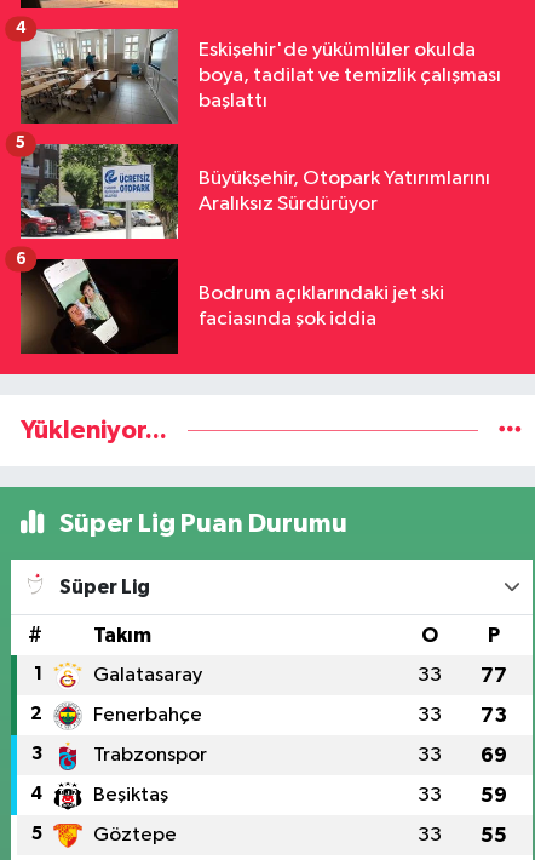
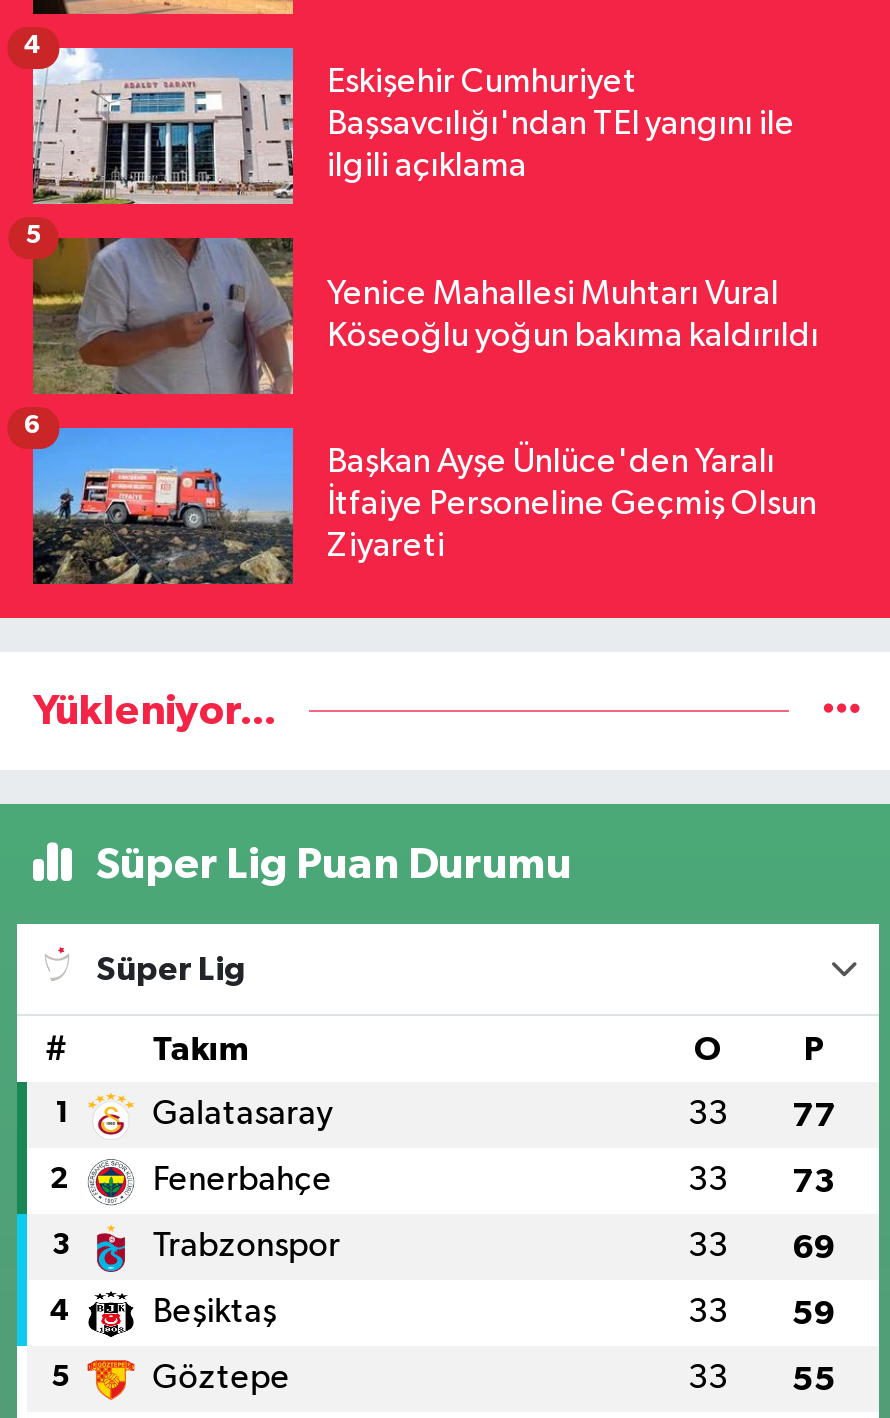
- [image]
- Eskişehir'de yükümlüler okulda
- boya, tadilat ve temizlik çalışması
- başlattı
+ [image]
+ Eskişehir Cumhuriyet
+ Başsavcılığı'ndan TEI yangını ile
+ ilgili açıklama

- [image]
- Büyükşehir, Otopark Yatırımlarını
- Aralıksız Sürdürüyor
+ [image]
+ Yenice Mahallesi Muhtarı Vural
+ Köseoğlu yoğun bakıma kaldırıldı

- [image]
- Bodrum açıklarındaki jet ski
- faciasında şok iddia
+ [image]
+ Başkan Ayşe Ünlüce'den Yaralı
+ İtfaiye Personeline Geçmiş Olsun
+ Ziyareti
